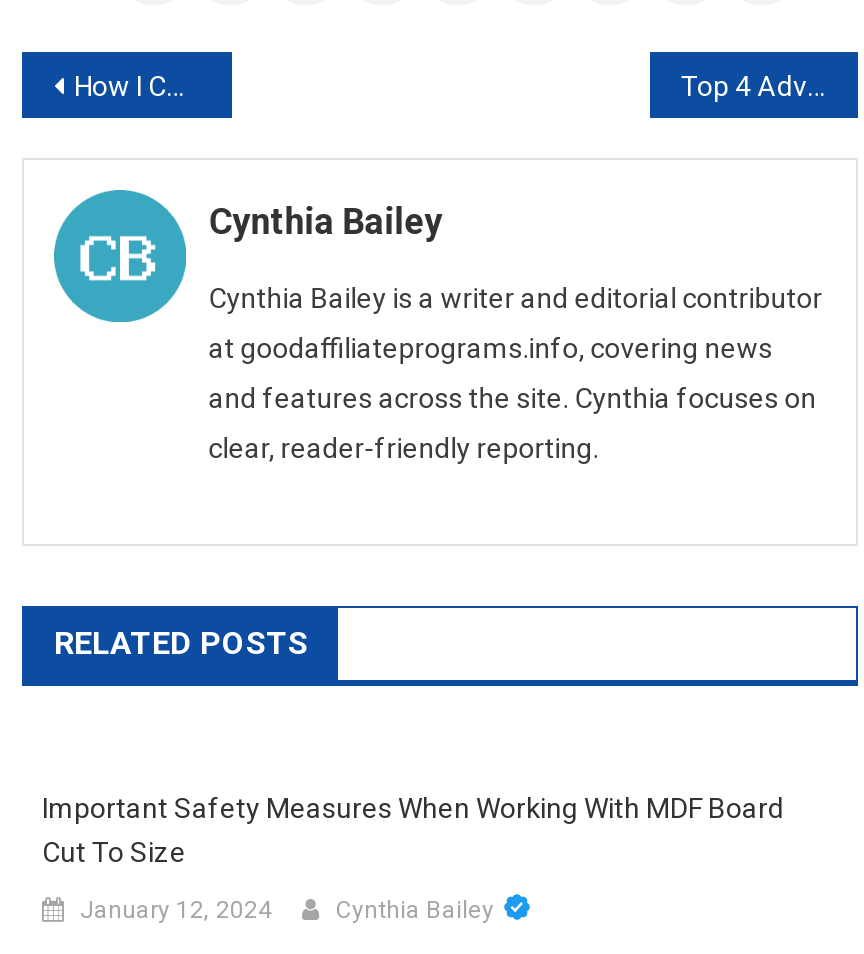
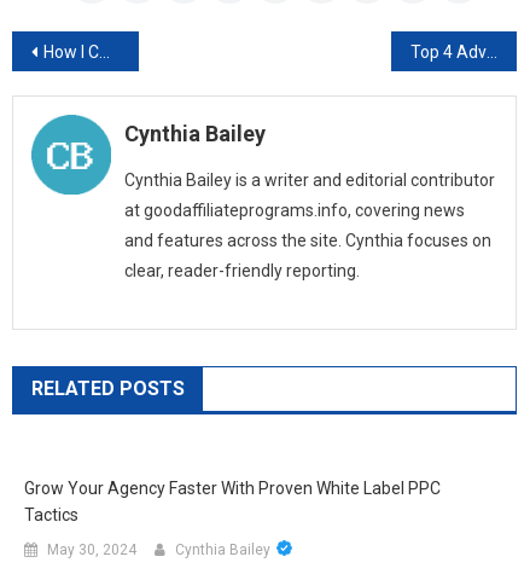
- Important Safety Measures When Working With MDF Board
- Cut To Size
+ Grow Your Agency Faster With Proven White Label PPC
+ Tactics

- January 12, 2024
+ May 30, 2024
